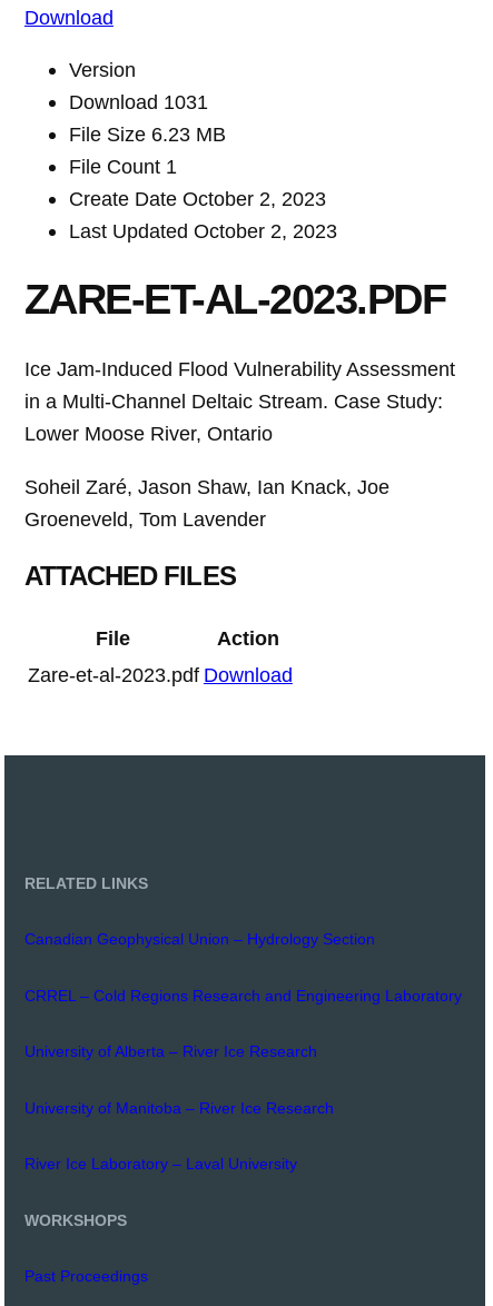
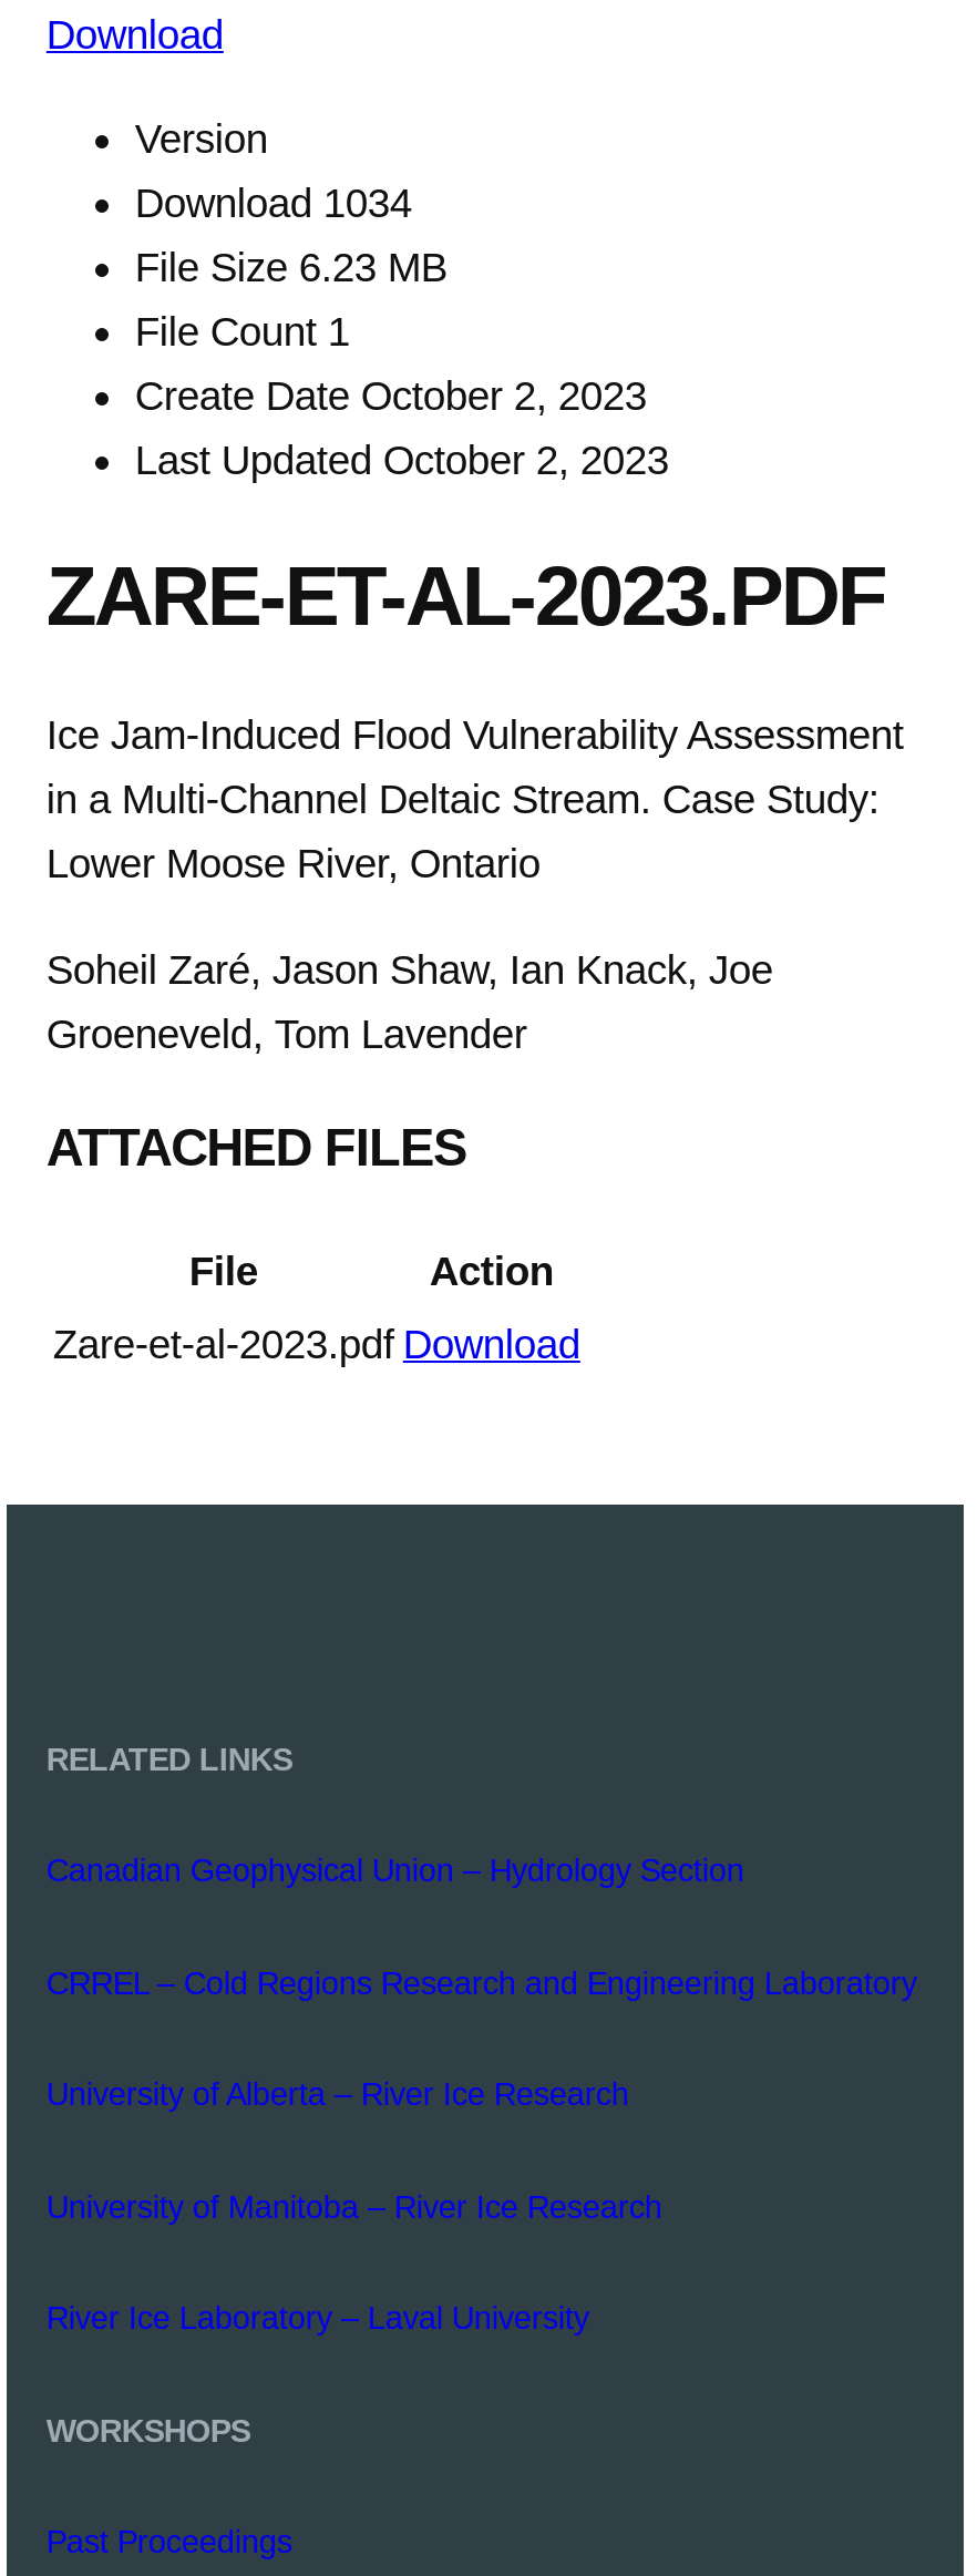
- Download 1031
+ Download 1034
